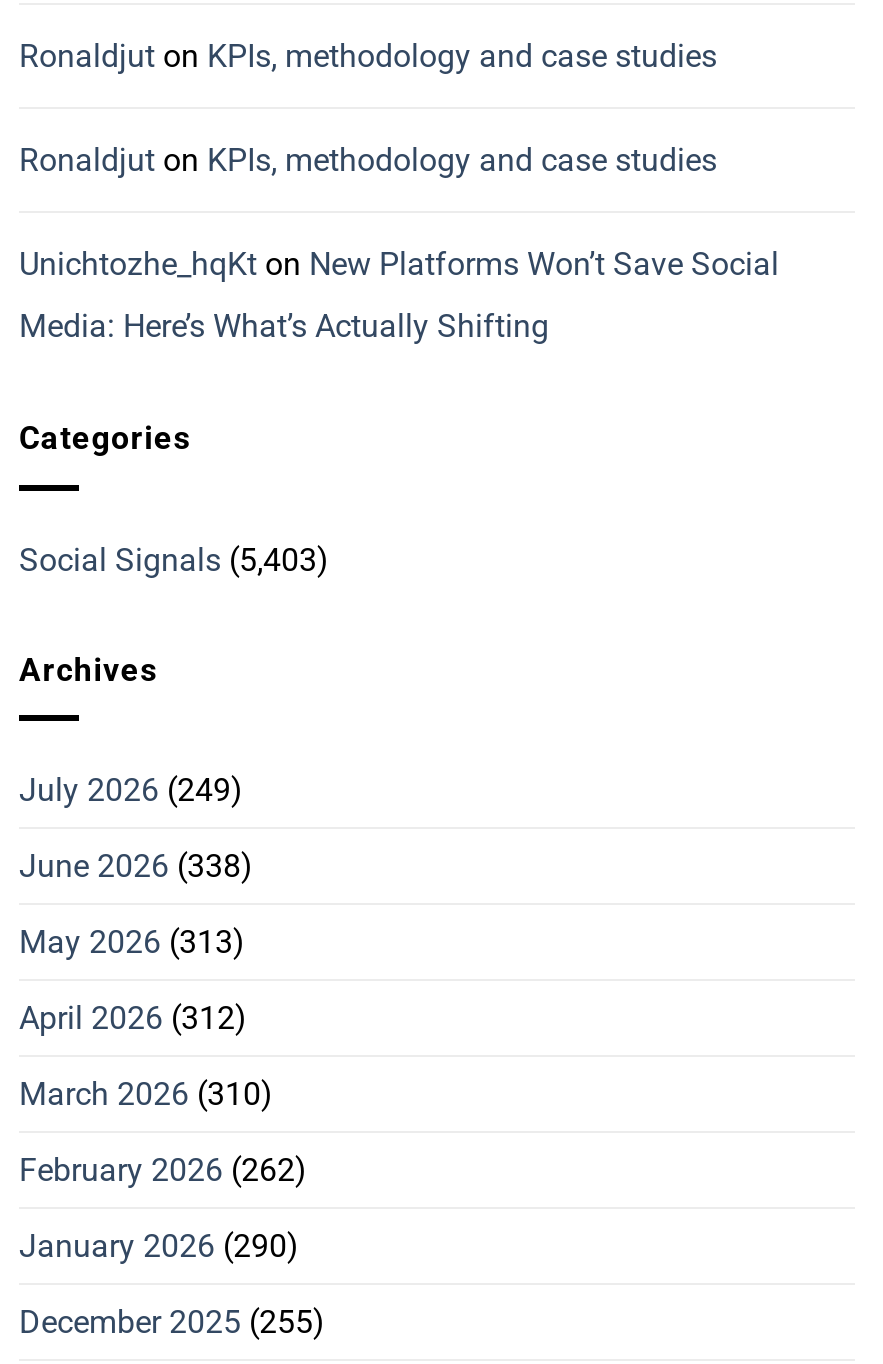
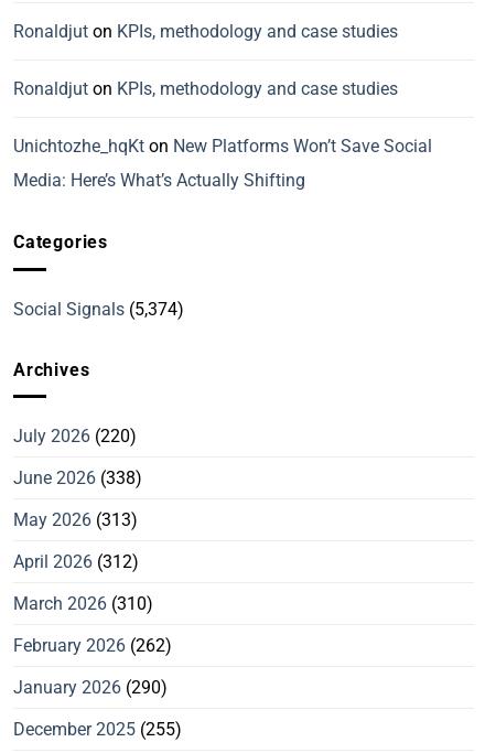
- Social Signals (5,403)
+ Social Signals (5,374)

- July 2026 (249)
+ July 2026 (220)
